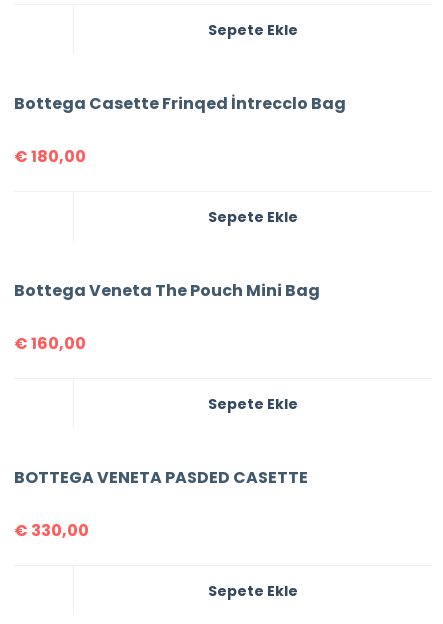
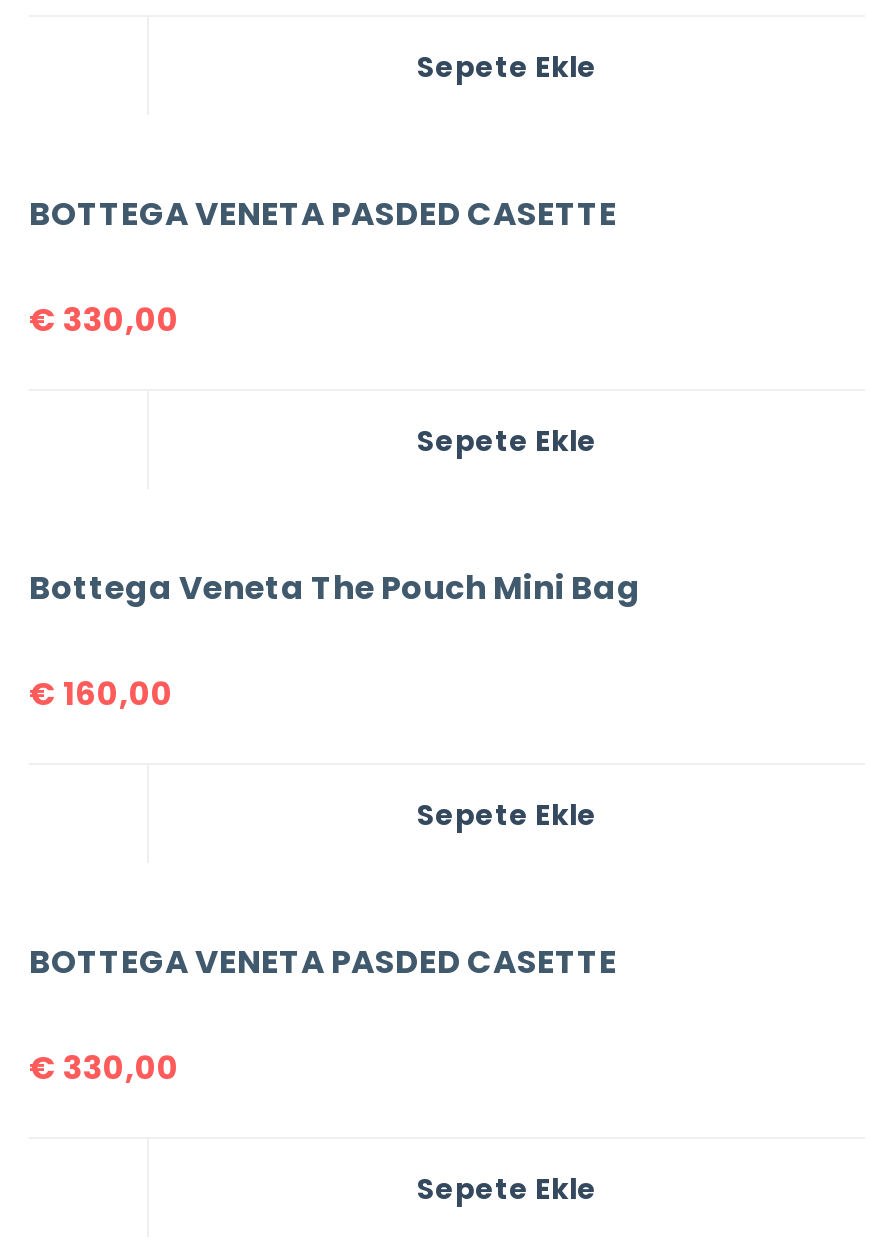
- Bottega Casette Frinqed İntrecclo Bag
+ BOTTEGA VENETA PASDED CASETTE

- €180,00
+ €330,00
